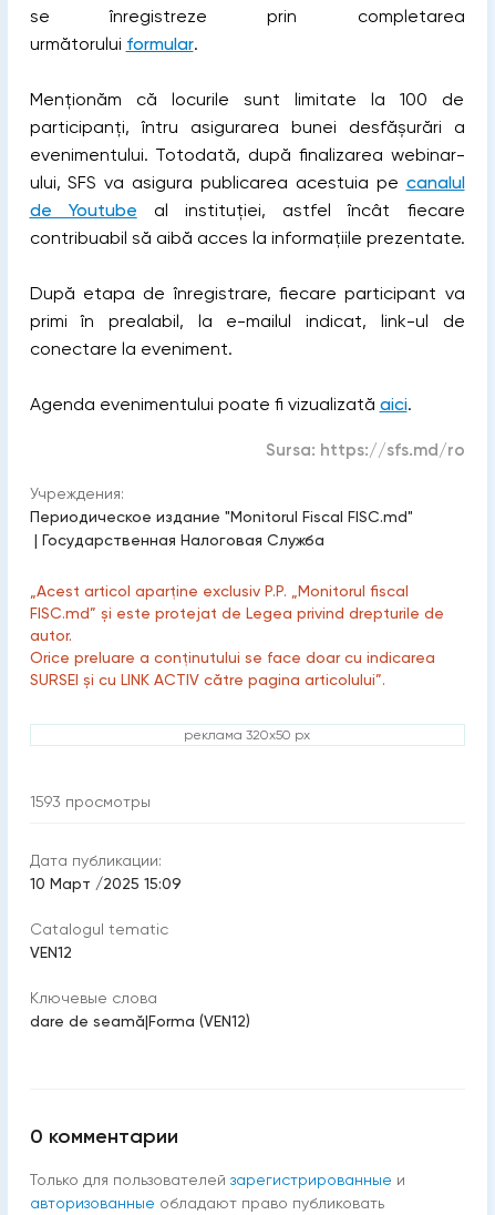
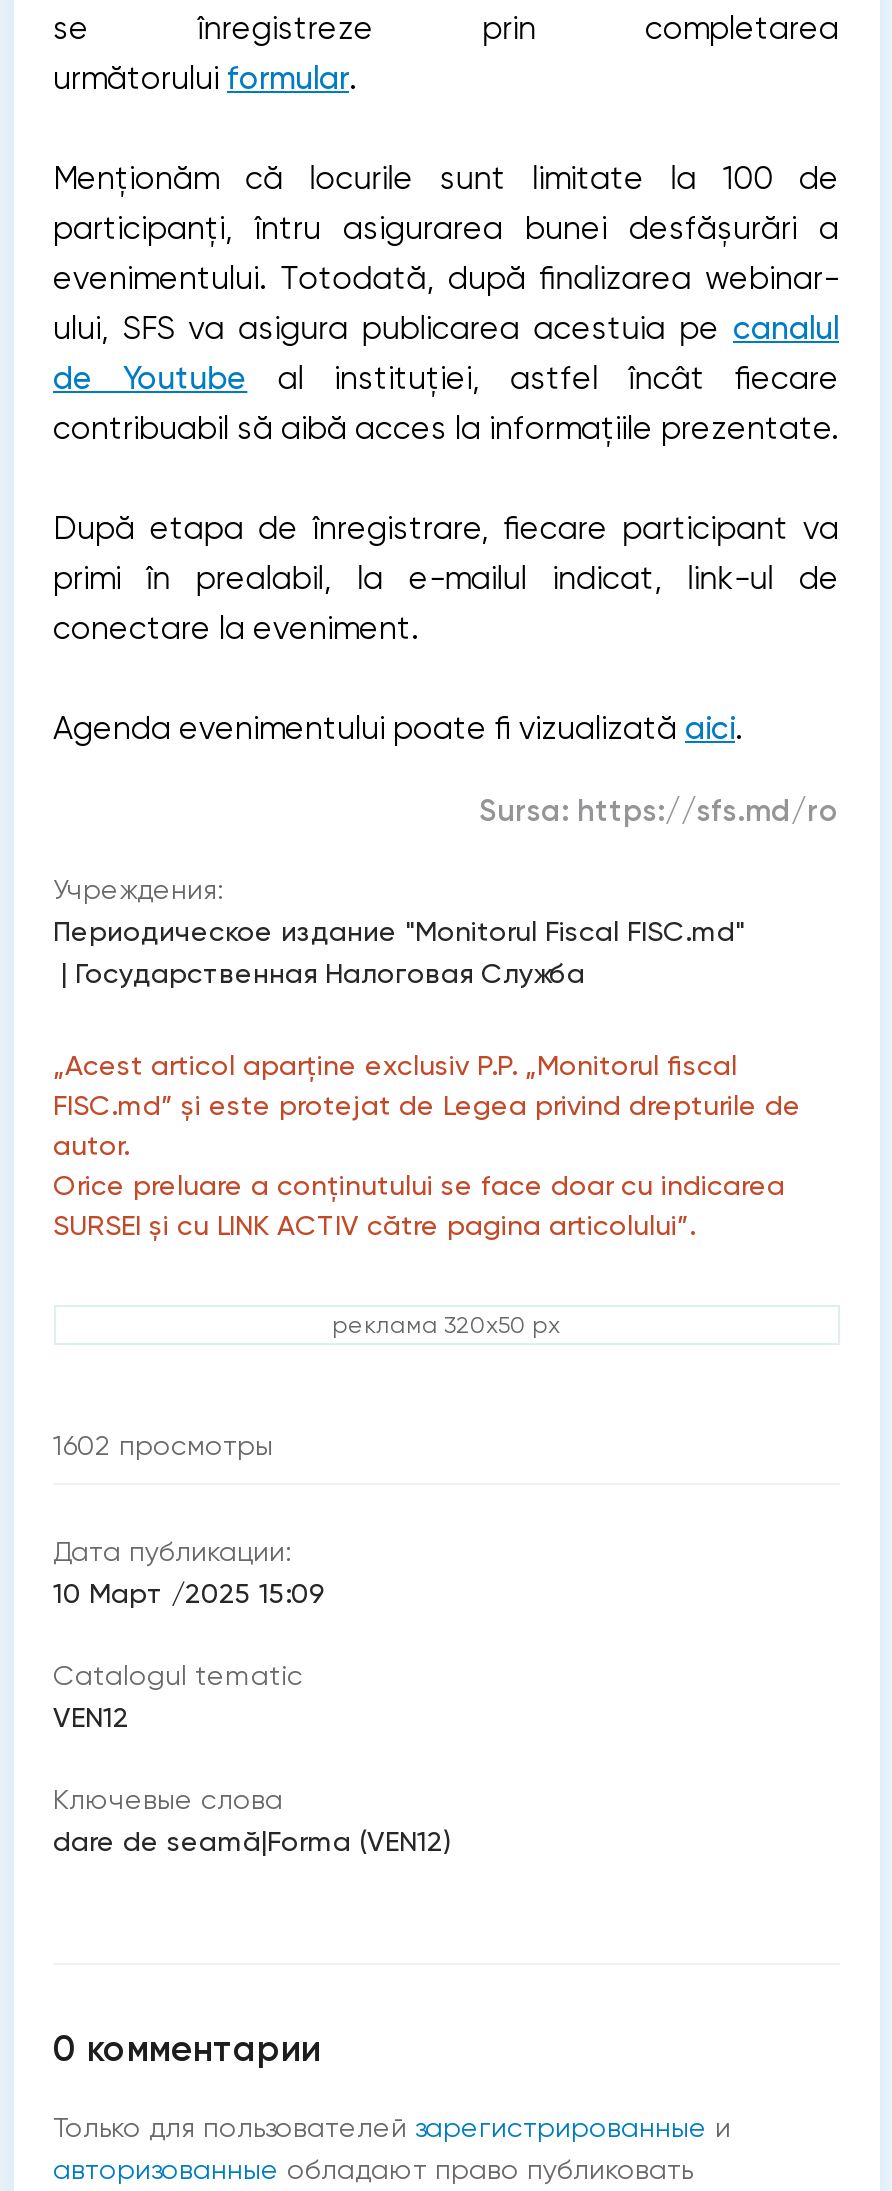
- 1593 просмотры
+ 1602 просмотры
